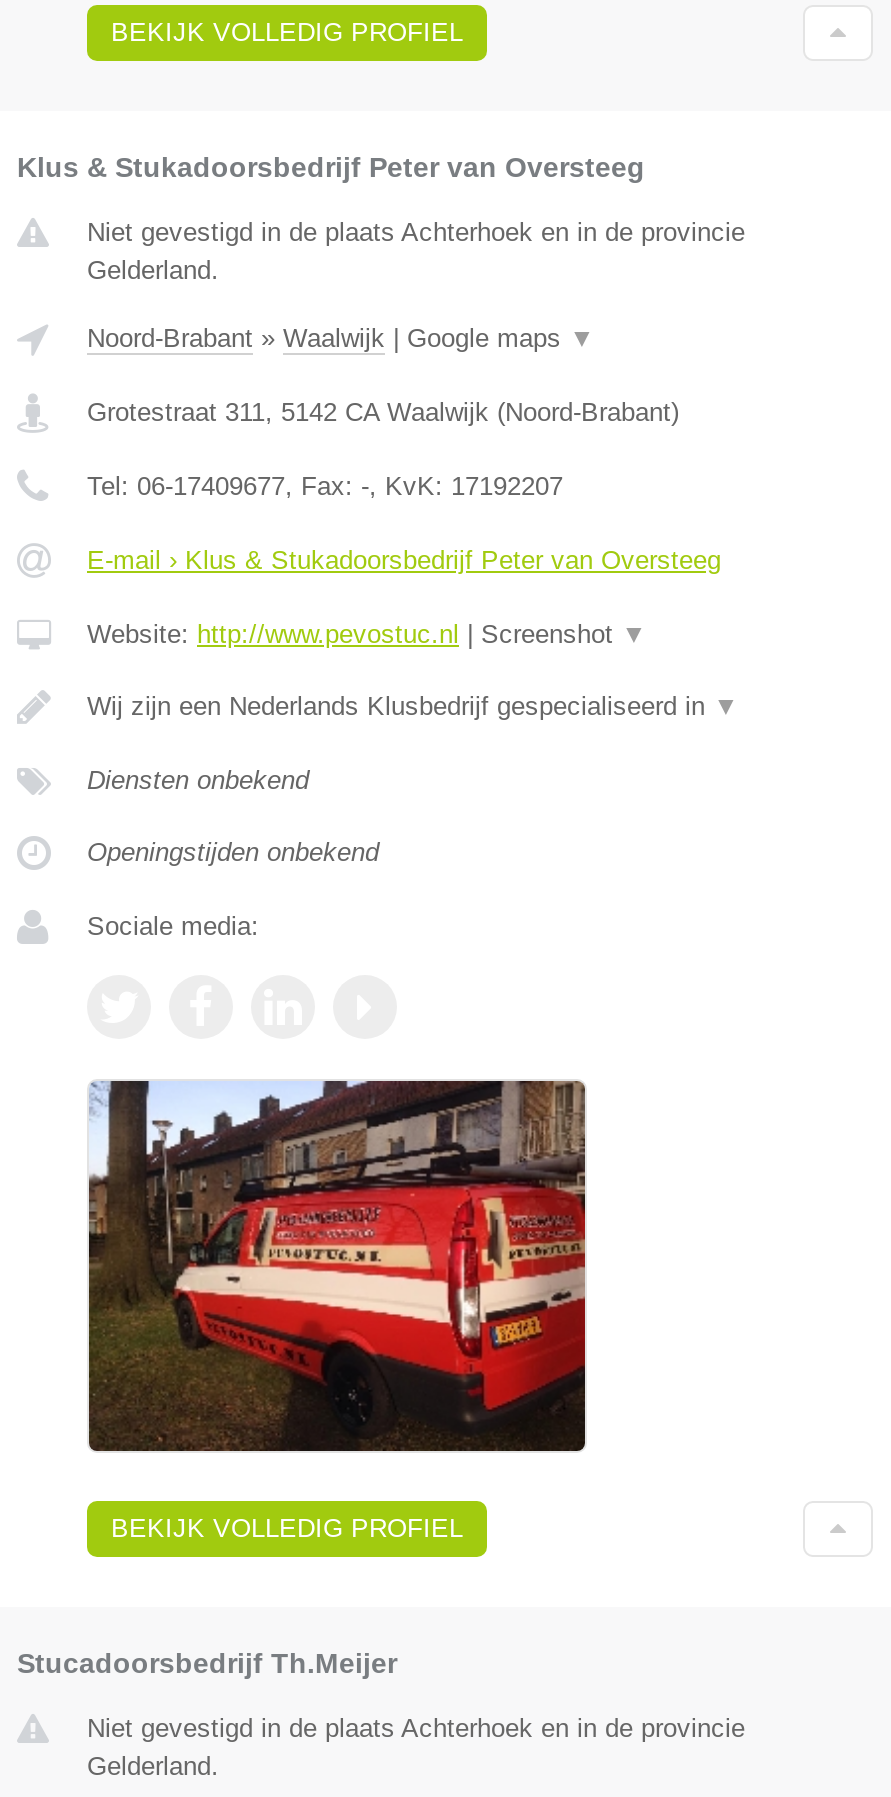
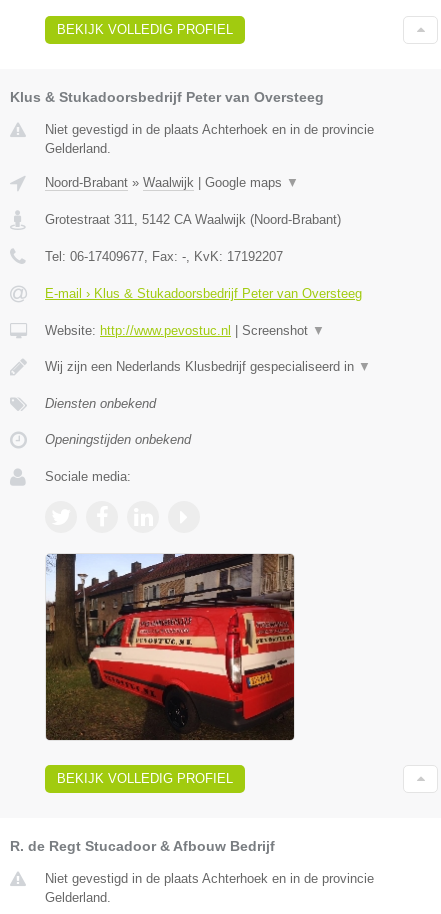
- Stucadoorsbedrijf Th.Meijer
+ R. de Regt Stucadoor & Afbouw Bedrijf
